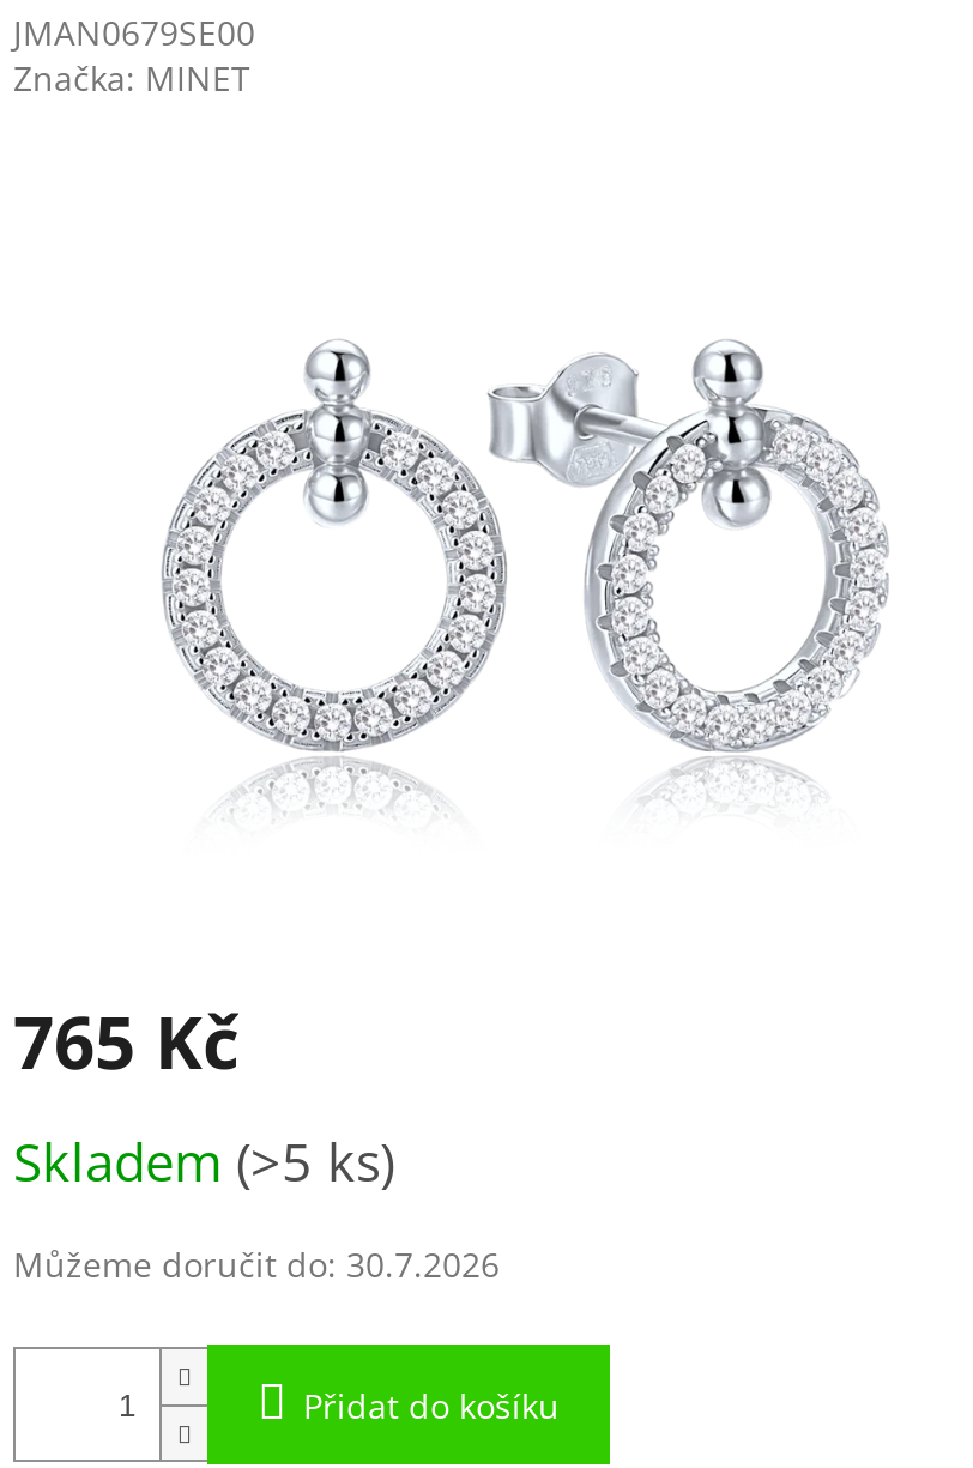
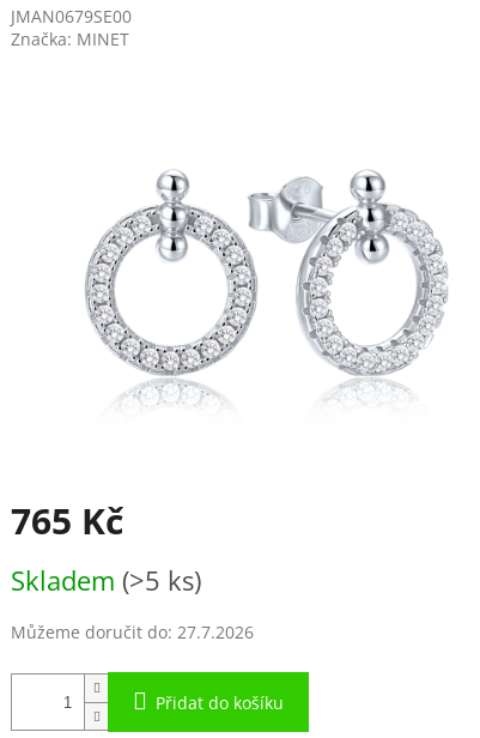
- Můžeme doručit do: 30.7.2026
+ Můžeme doručit do: 27.7.2026
